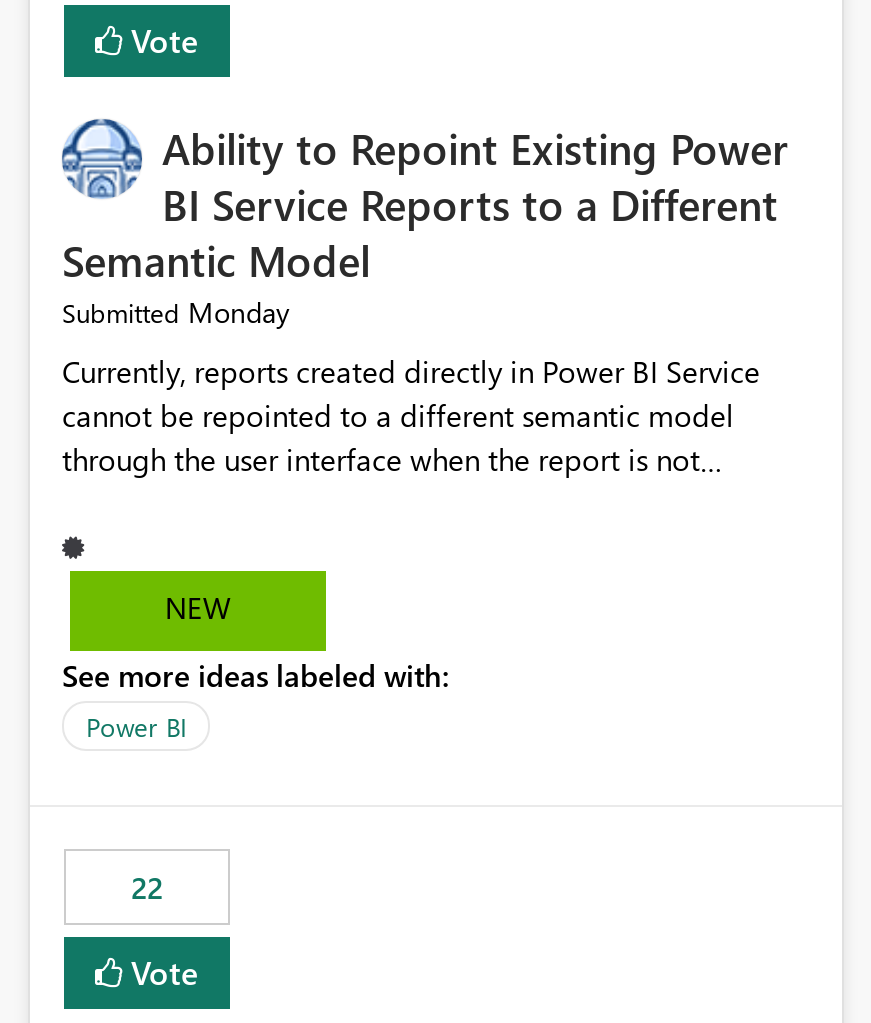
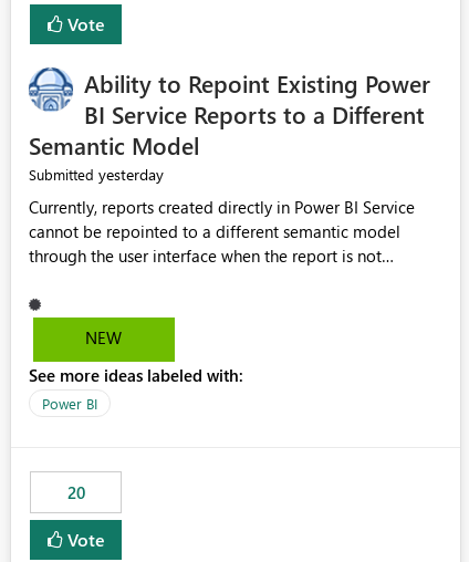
- Submitted Monday
+ Submitted yesterday

- 22
+ 20
